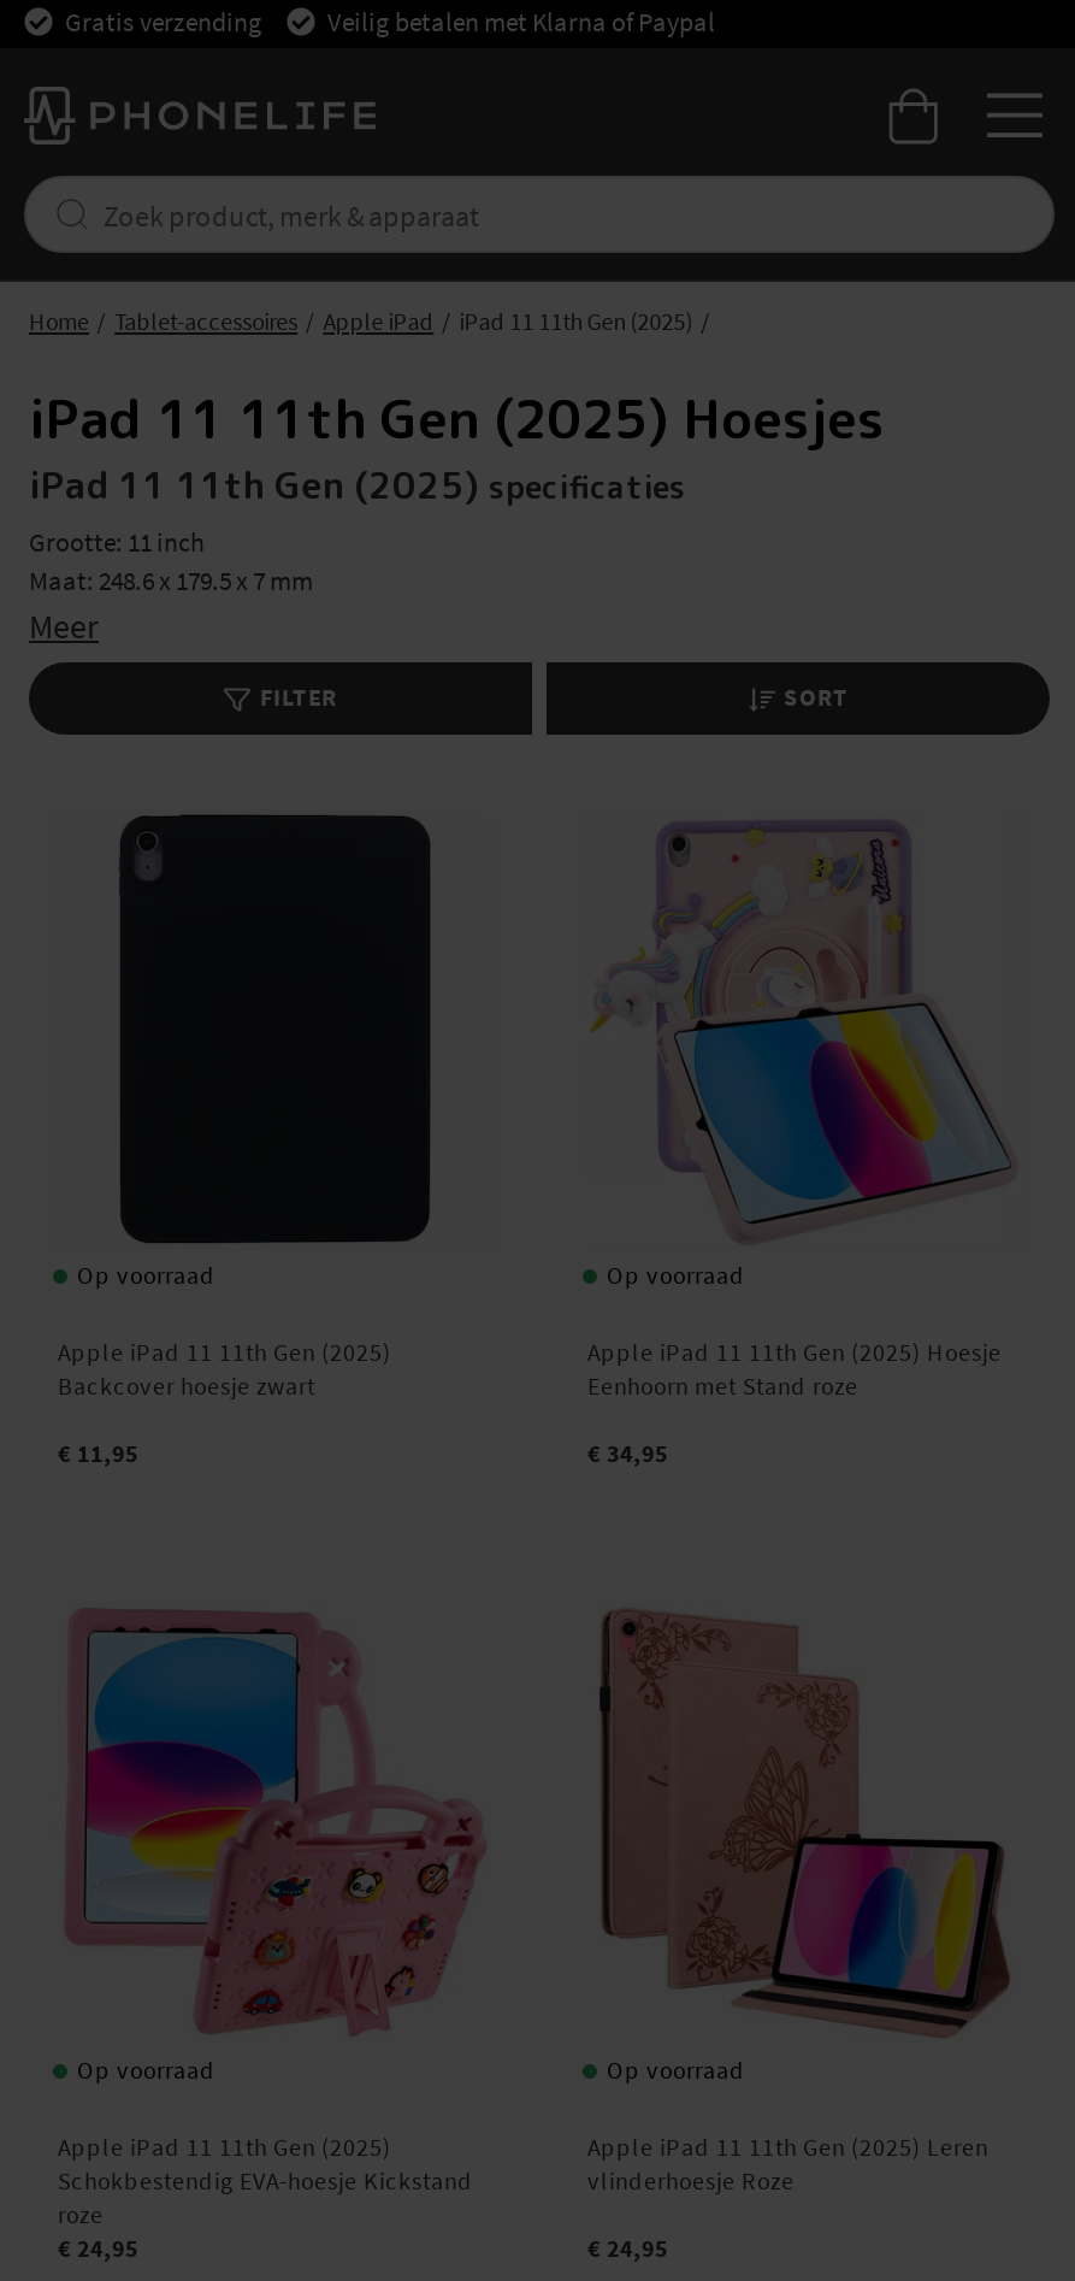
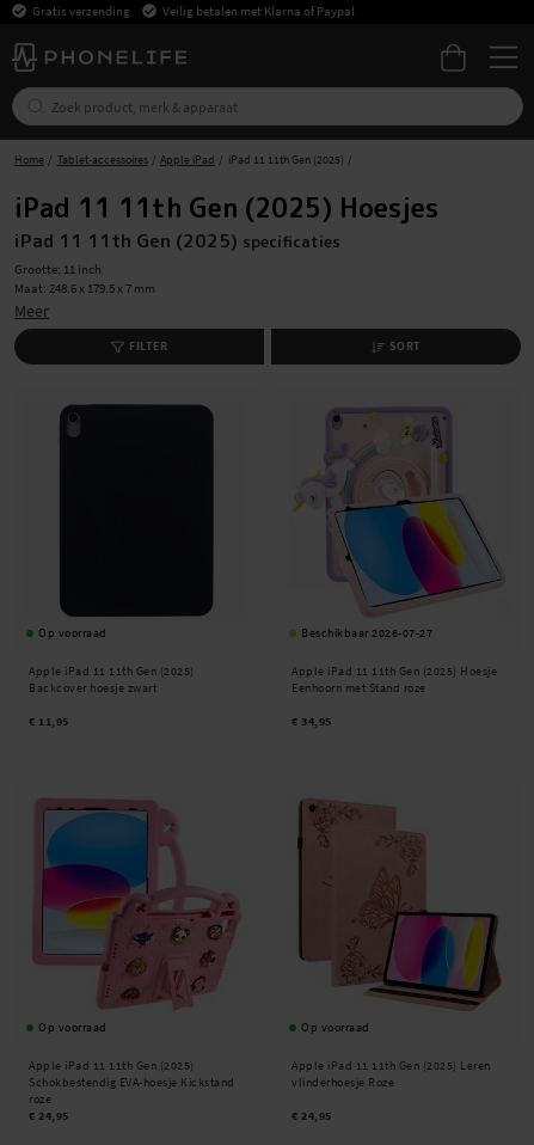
- Op voorraad
+ Beschikbaar 2026-07-27
